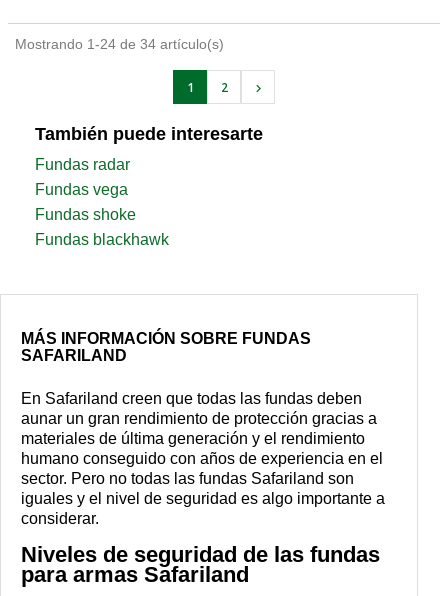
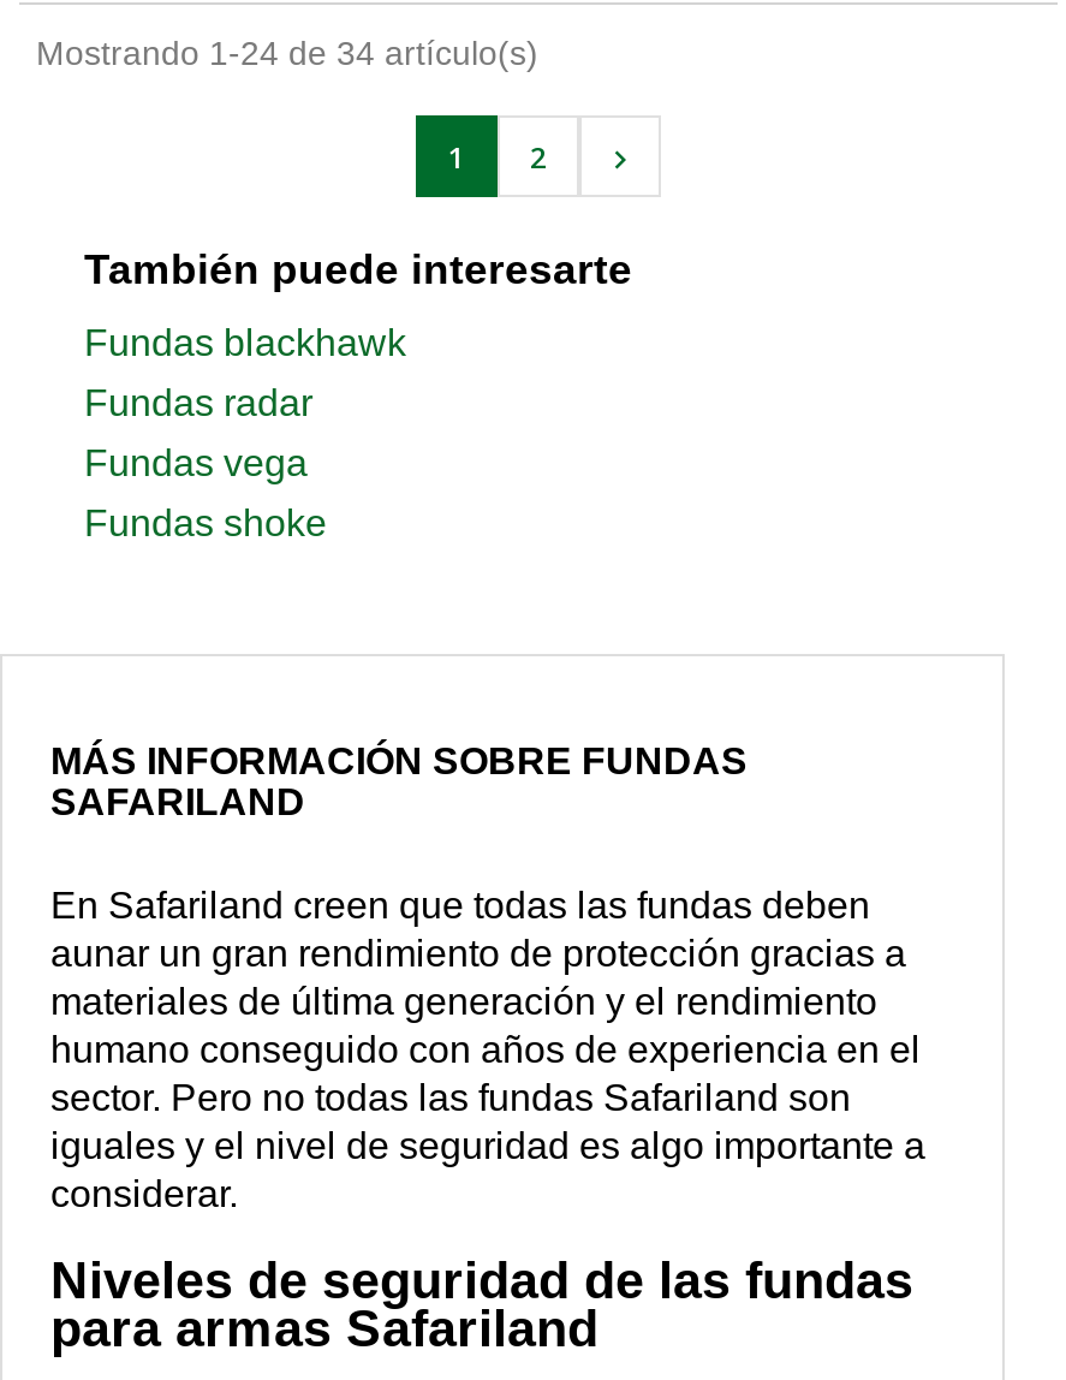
moved down: Fundas radar | Fundas vega | Fundas shoke

moved up: Fundas blackhawk
